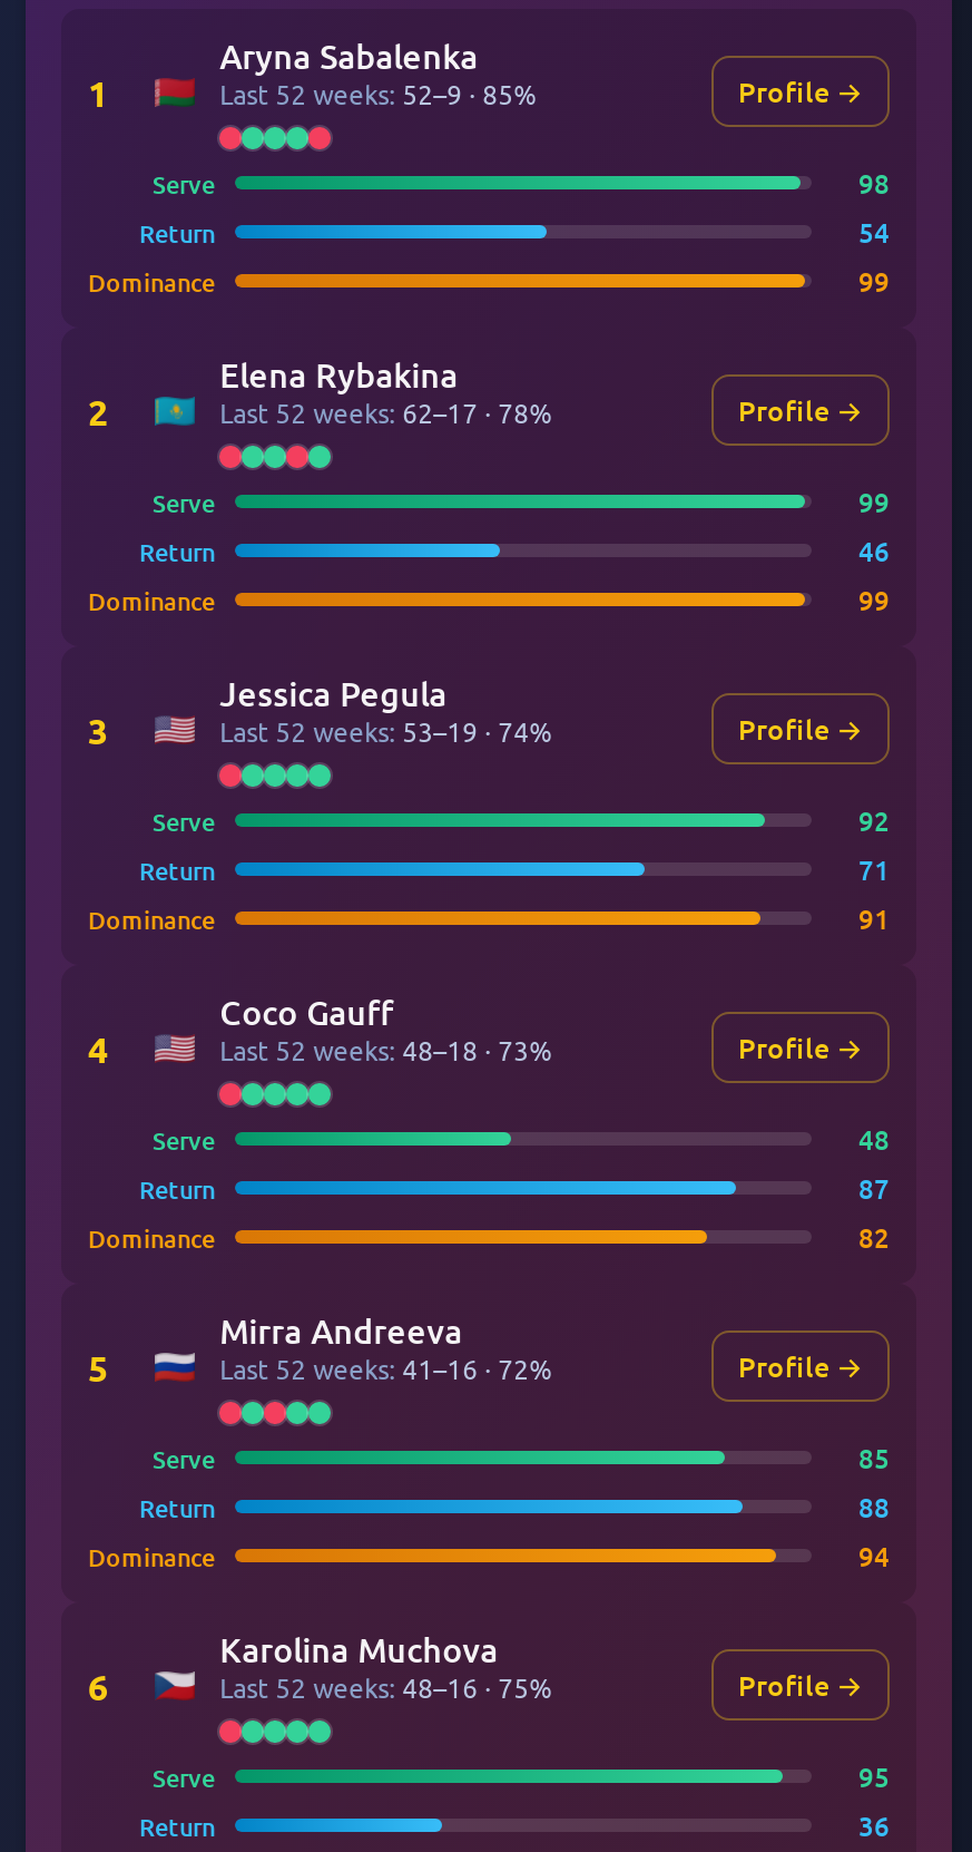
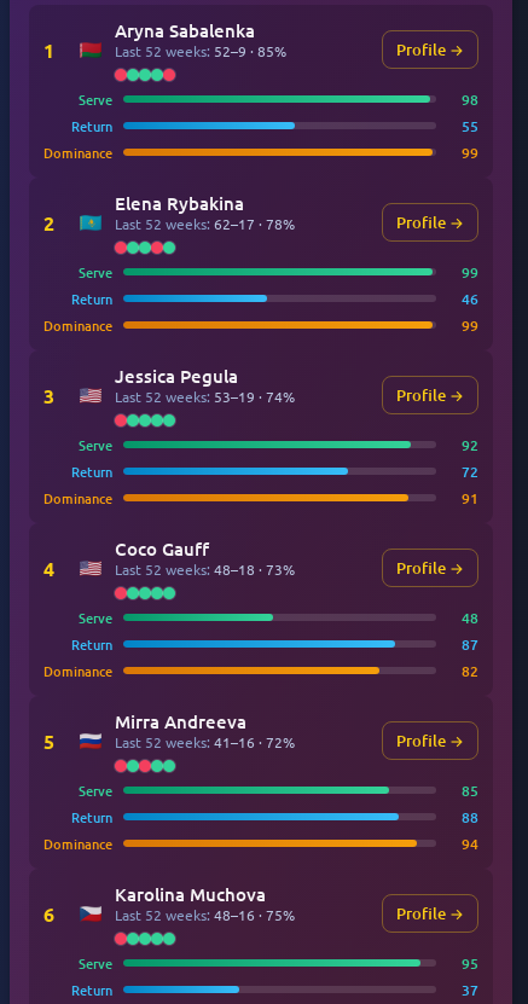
- 54
+ 55

- 71
+ 72

- 36
+ 37
